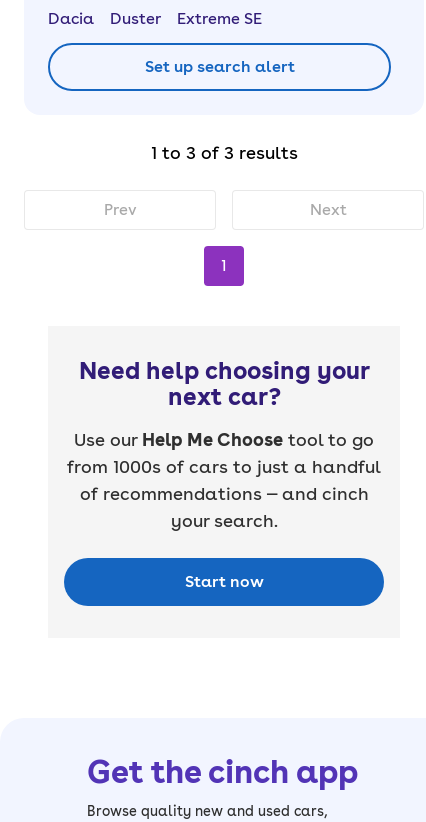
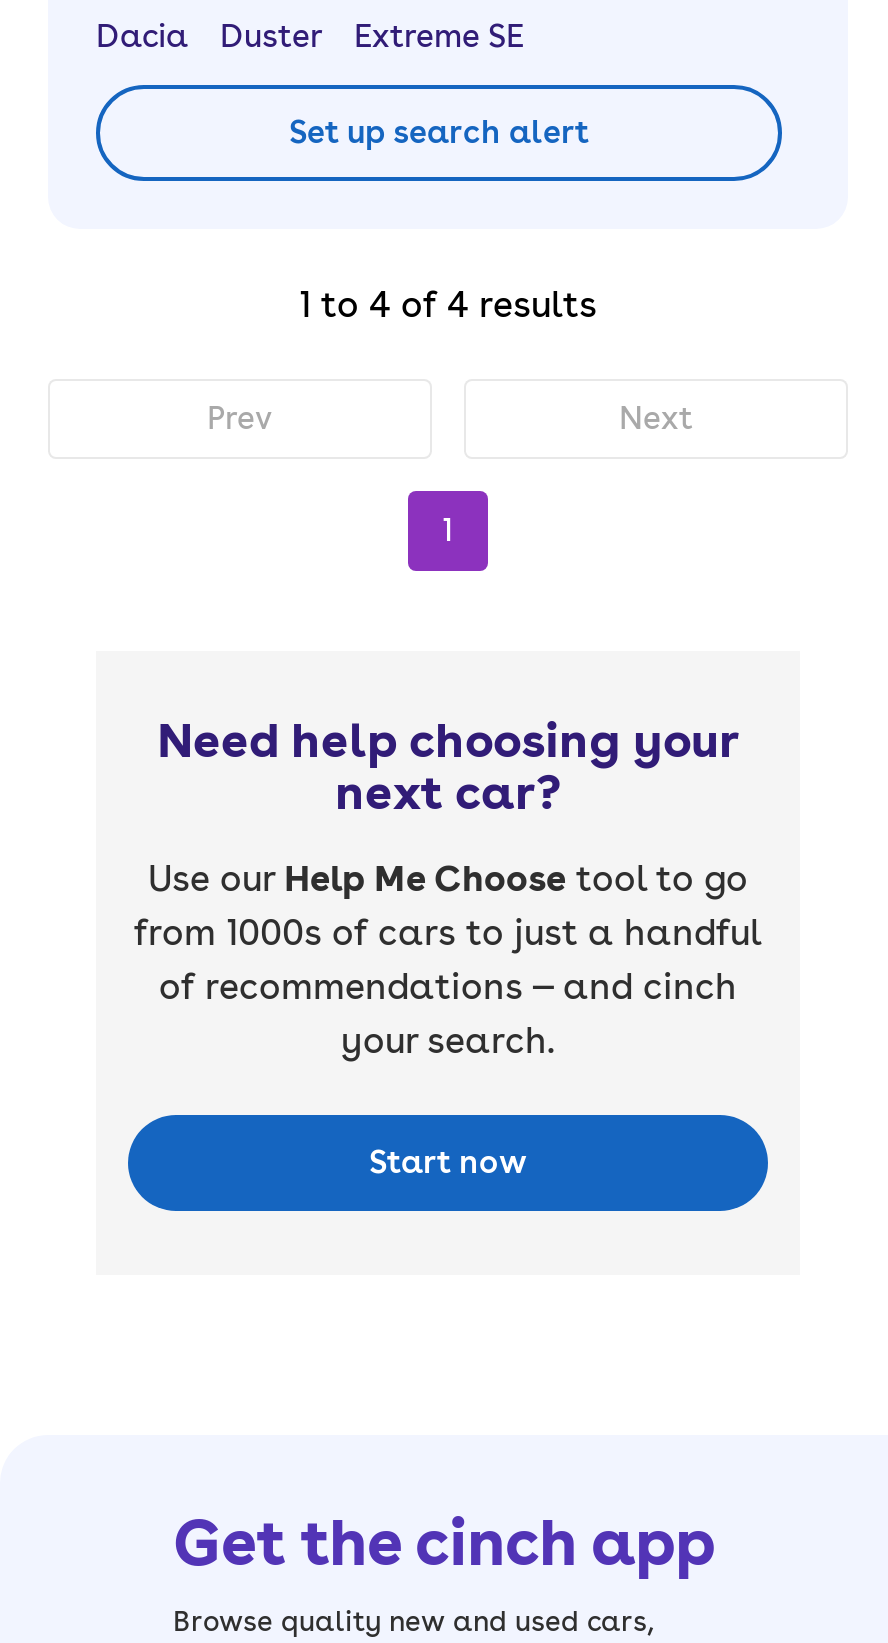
- 1 to 3 of 3 results
+ 1 to 4 of 4 results
